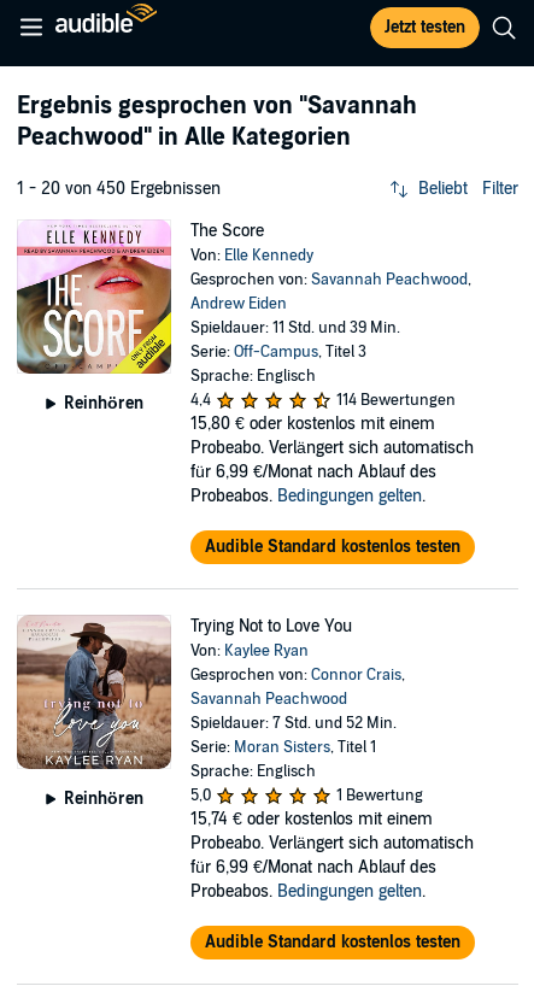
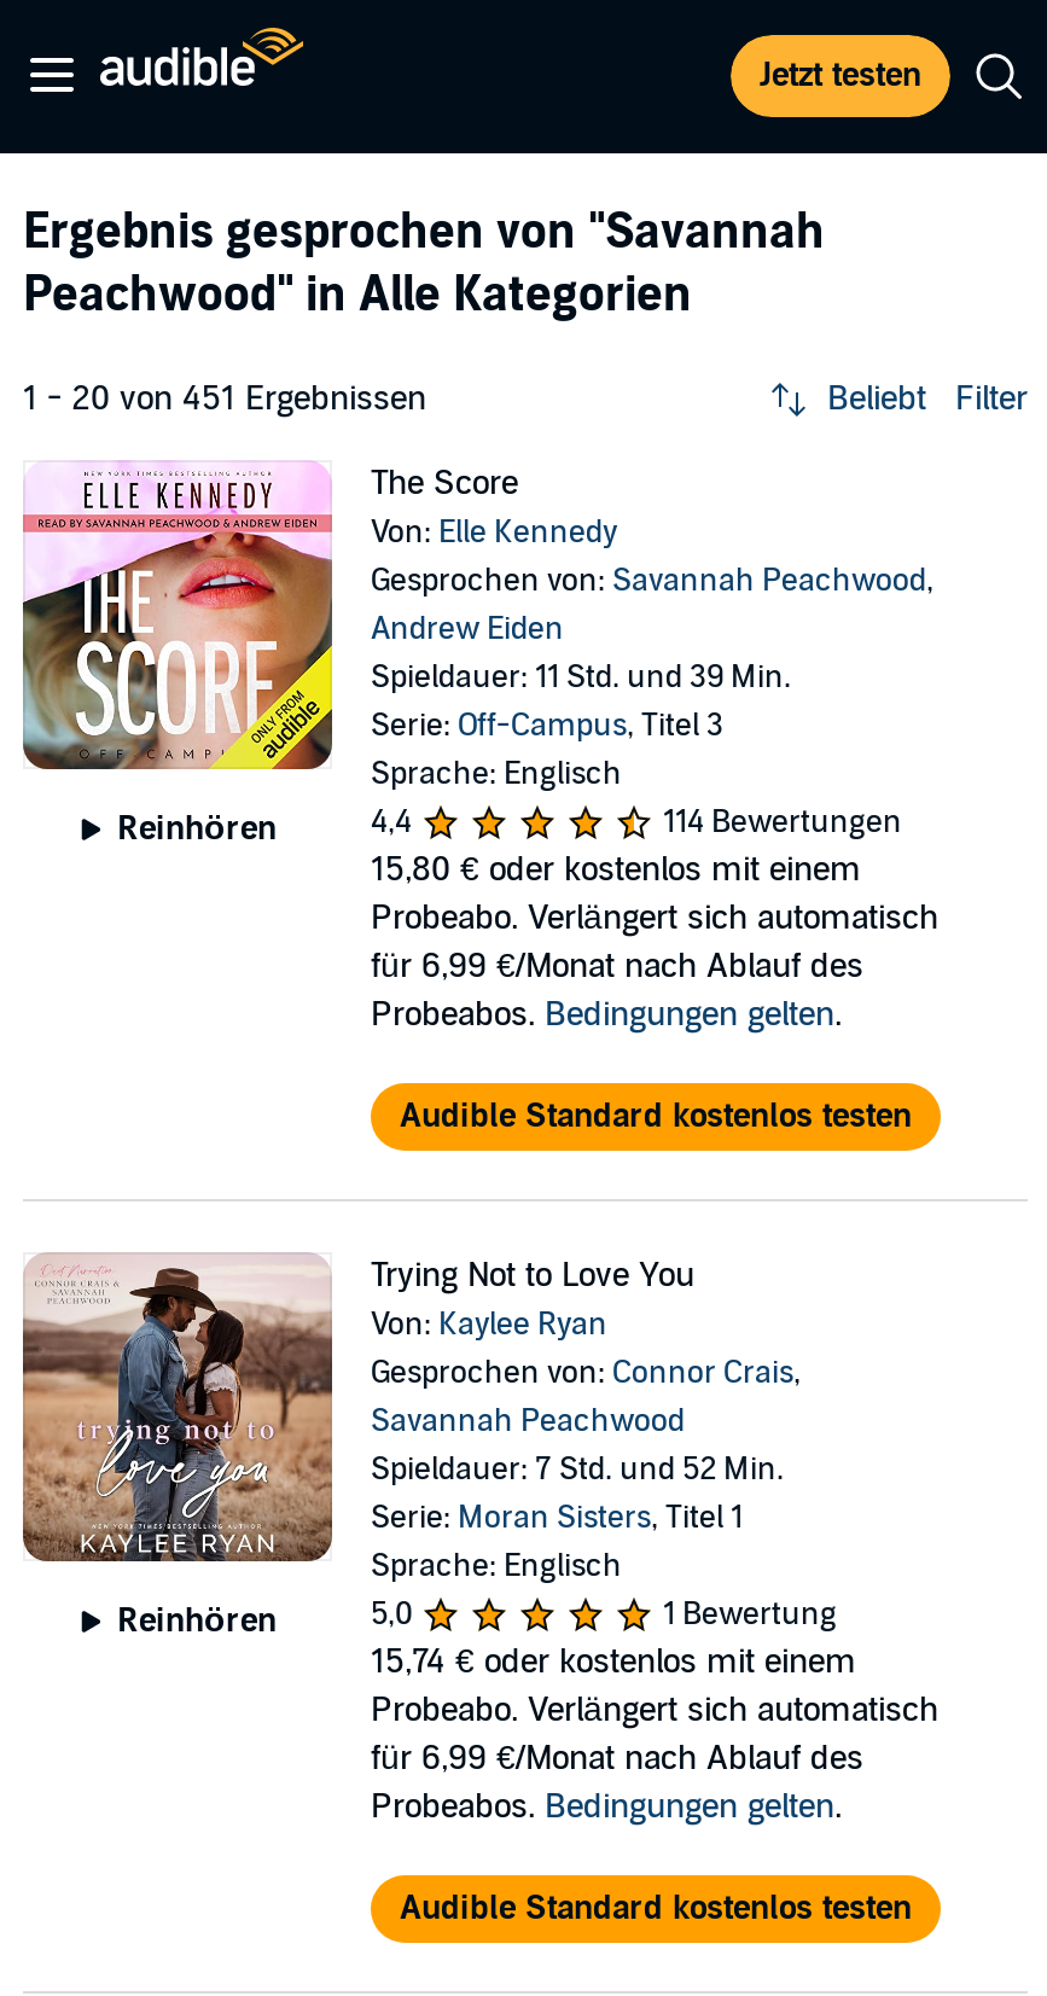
- 1 - 20 von 450 Ergebnissen
+ 1 - 20 von 451 Ergebnissen
